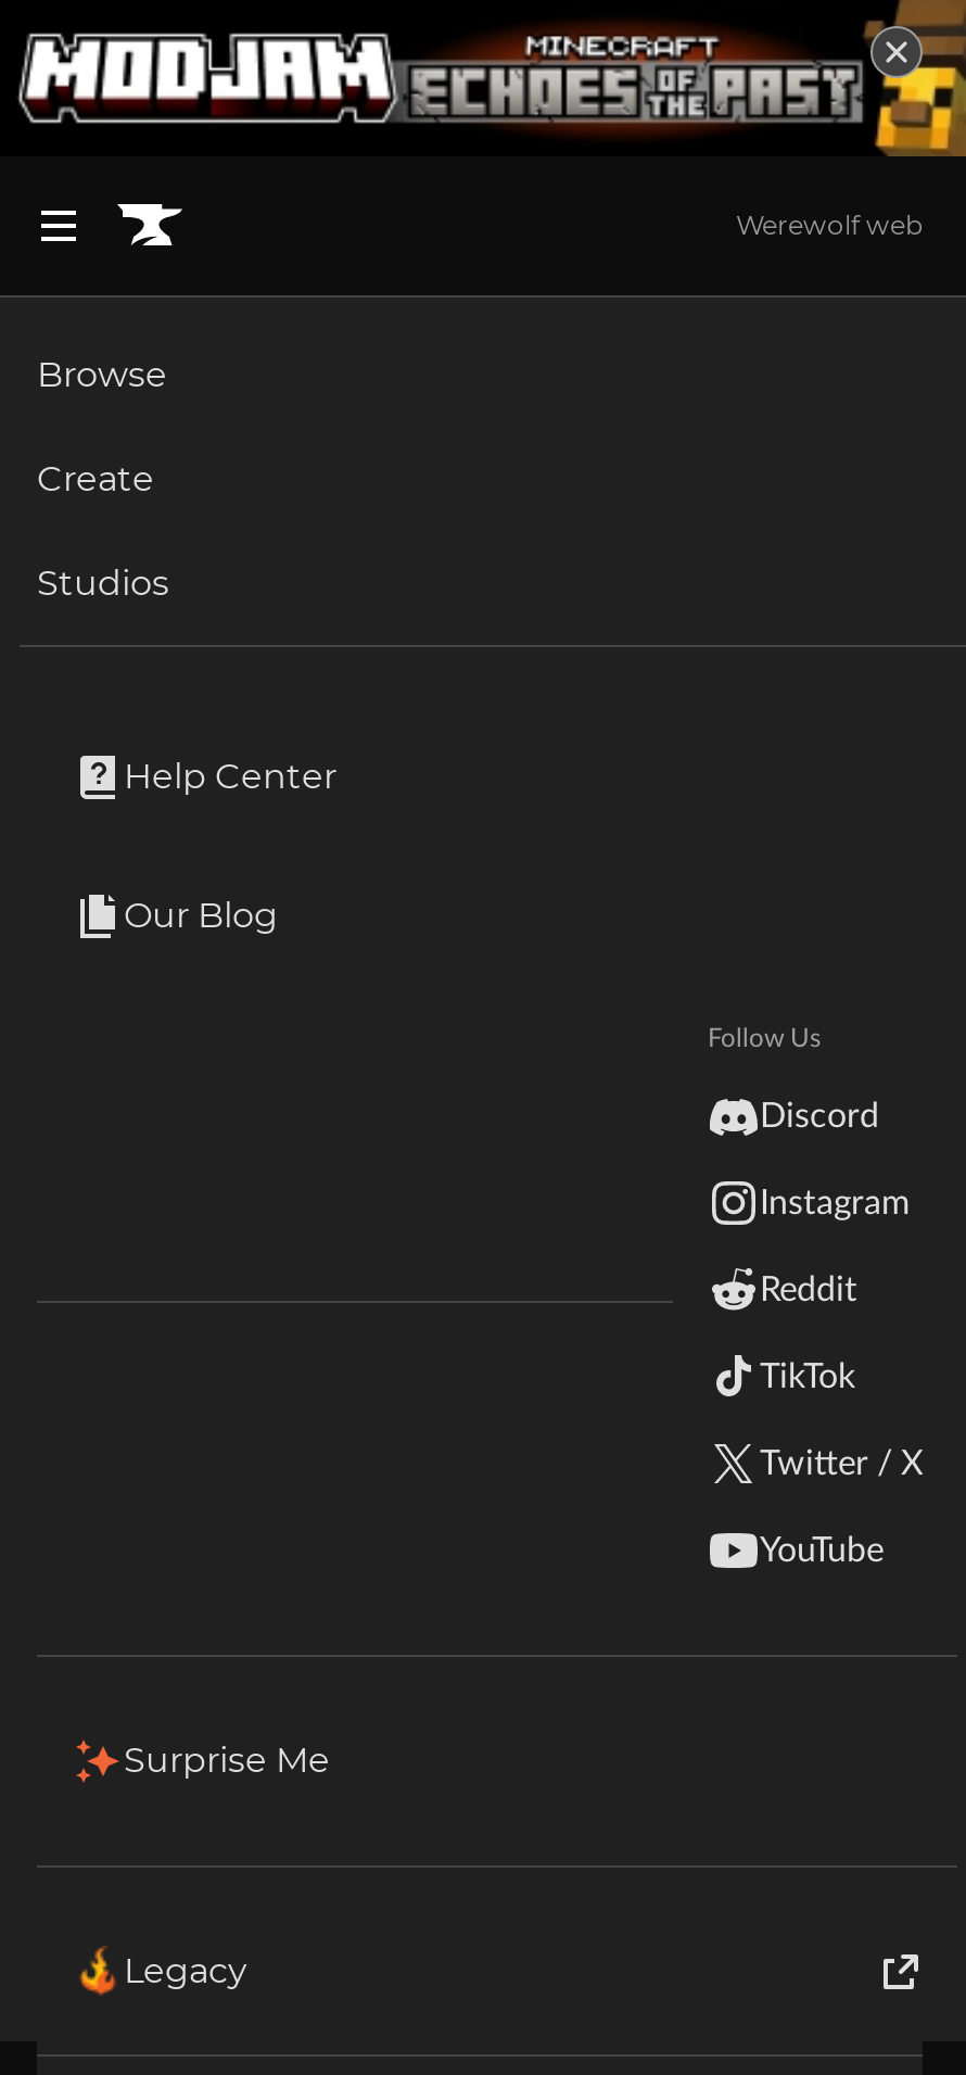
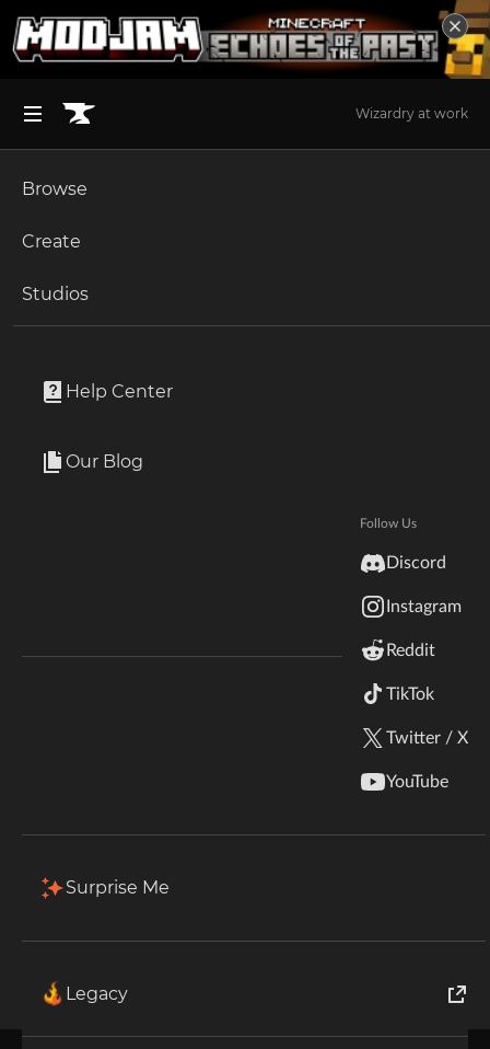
- Werewolf web
+ Wizardry at work
